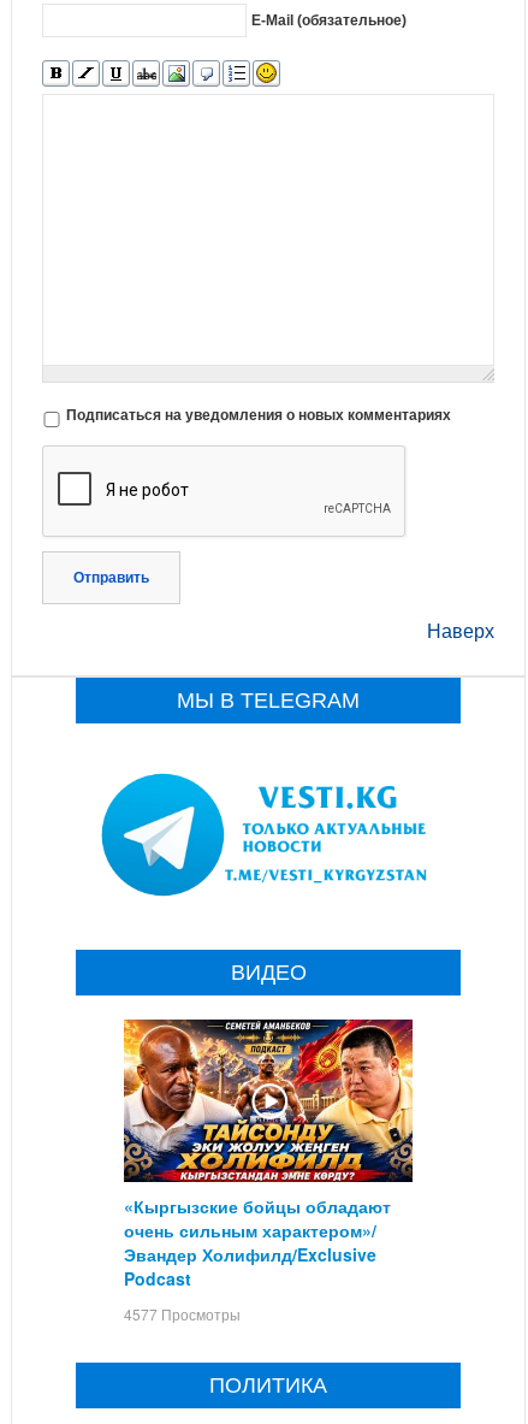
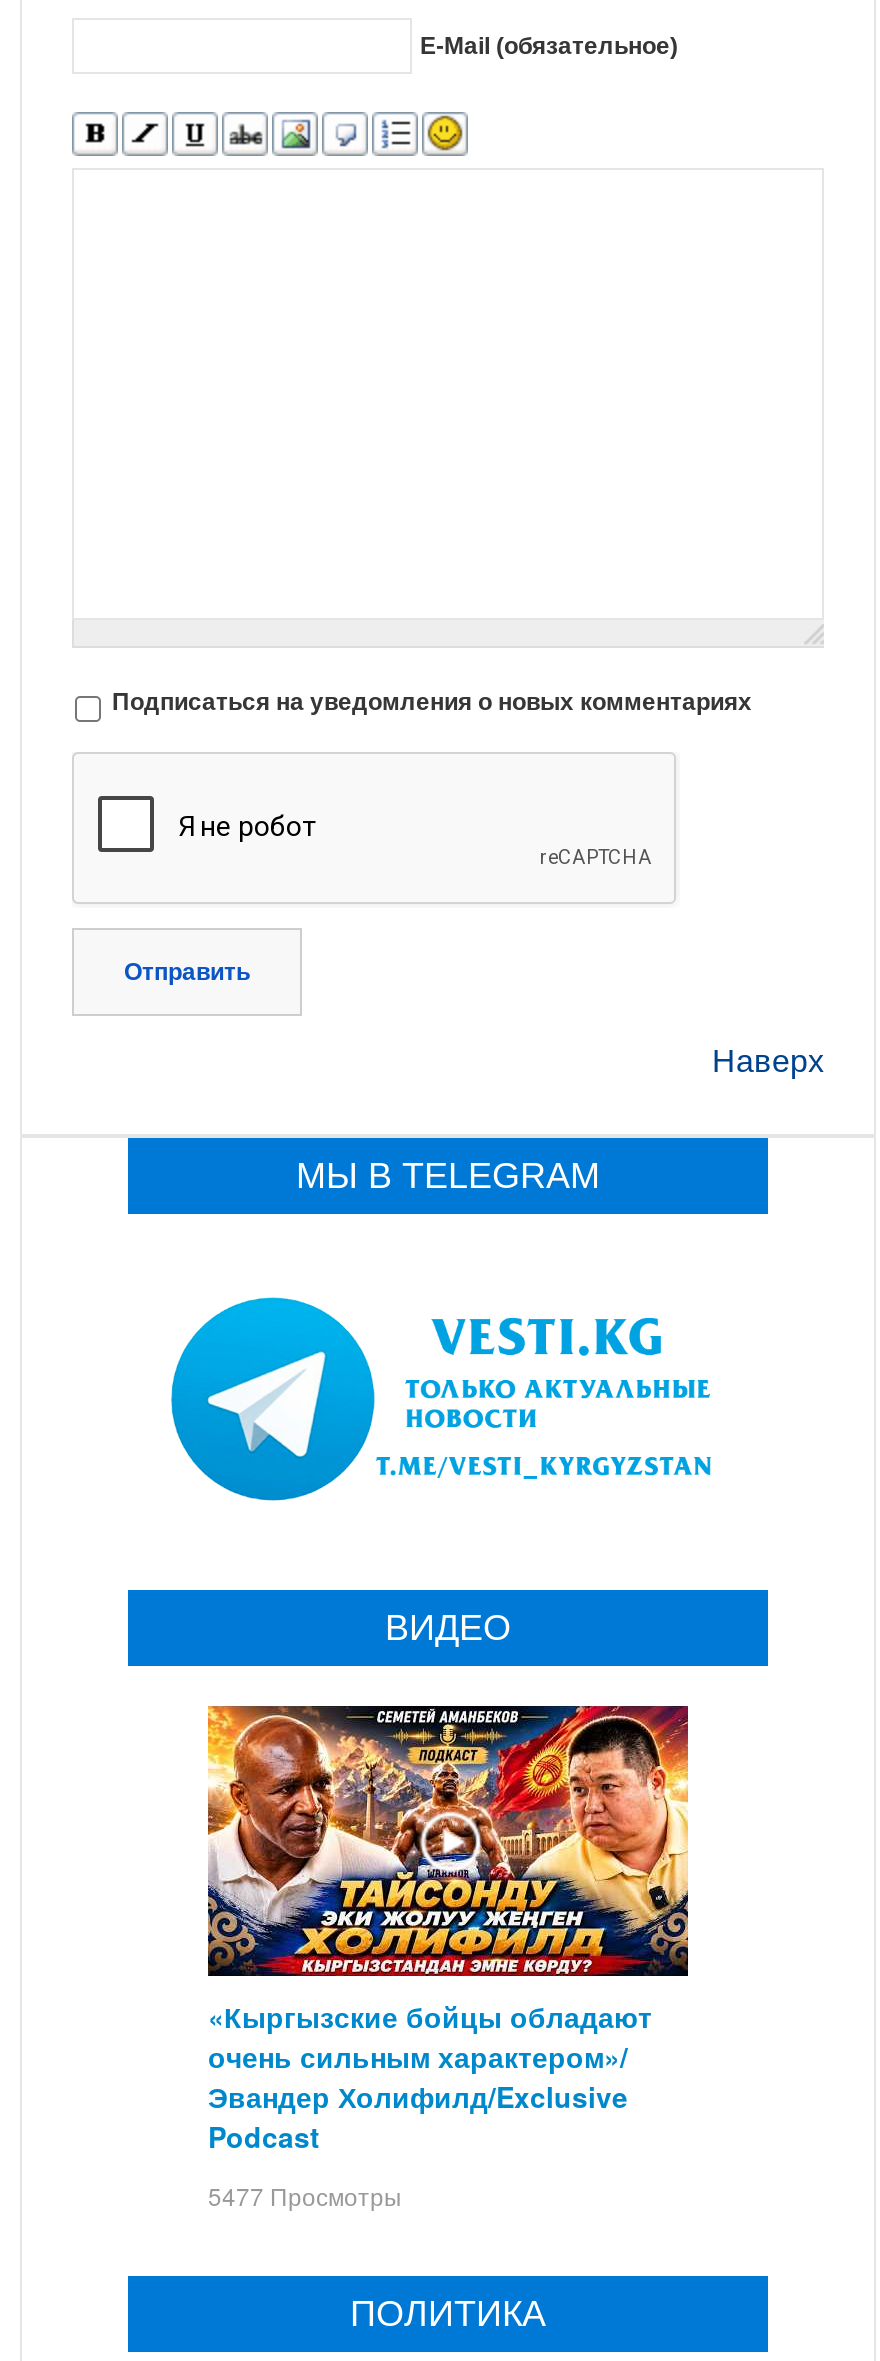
- 4577 Просмотры
+ 5477 Просмотры
